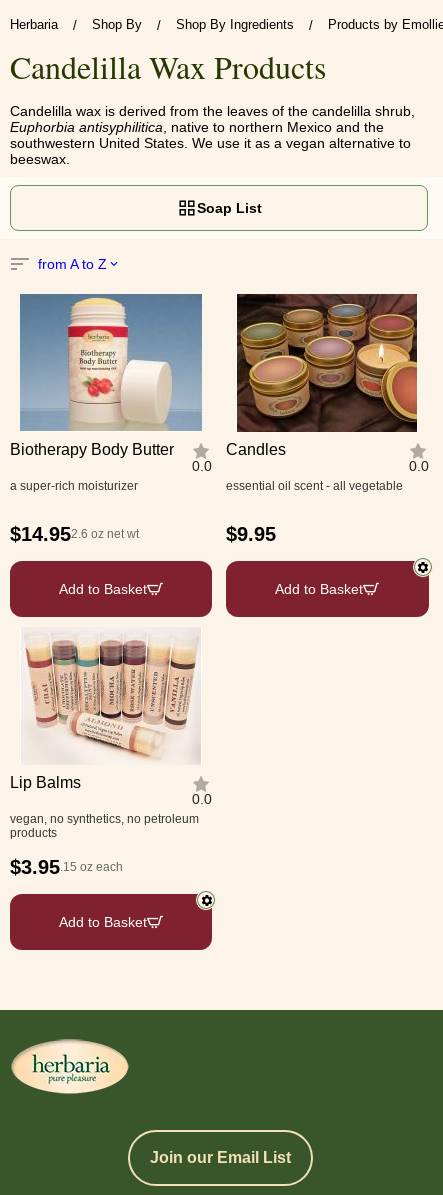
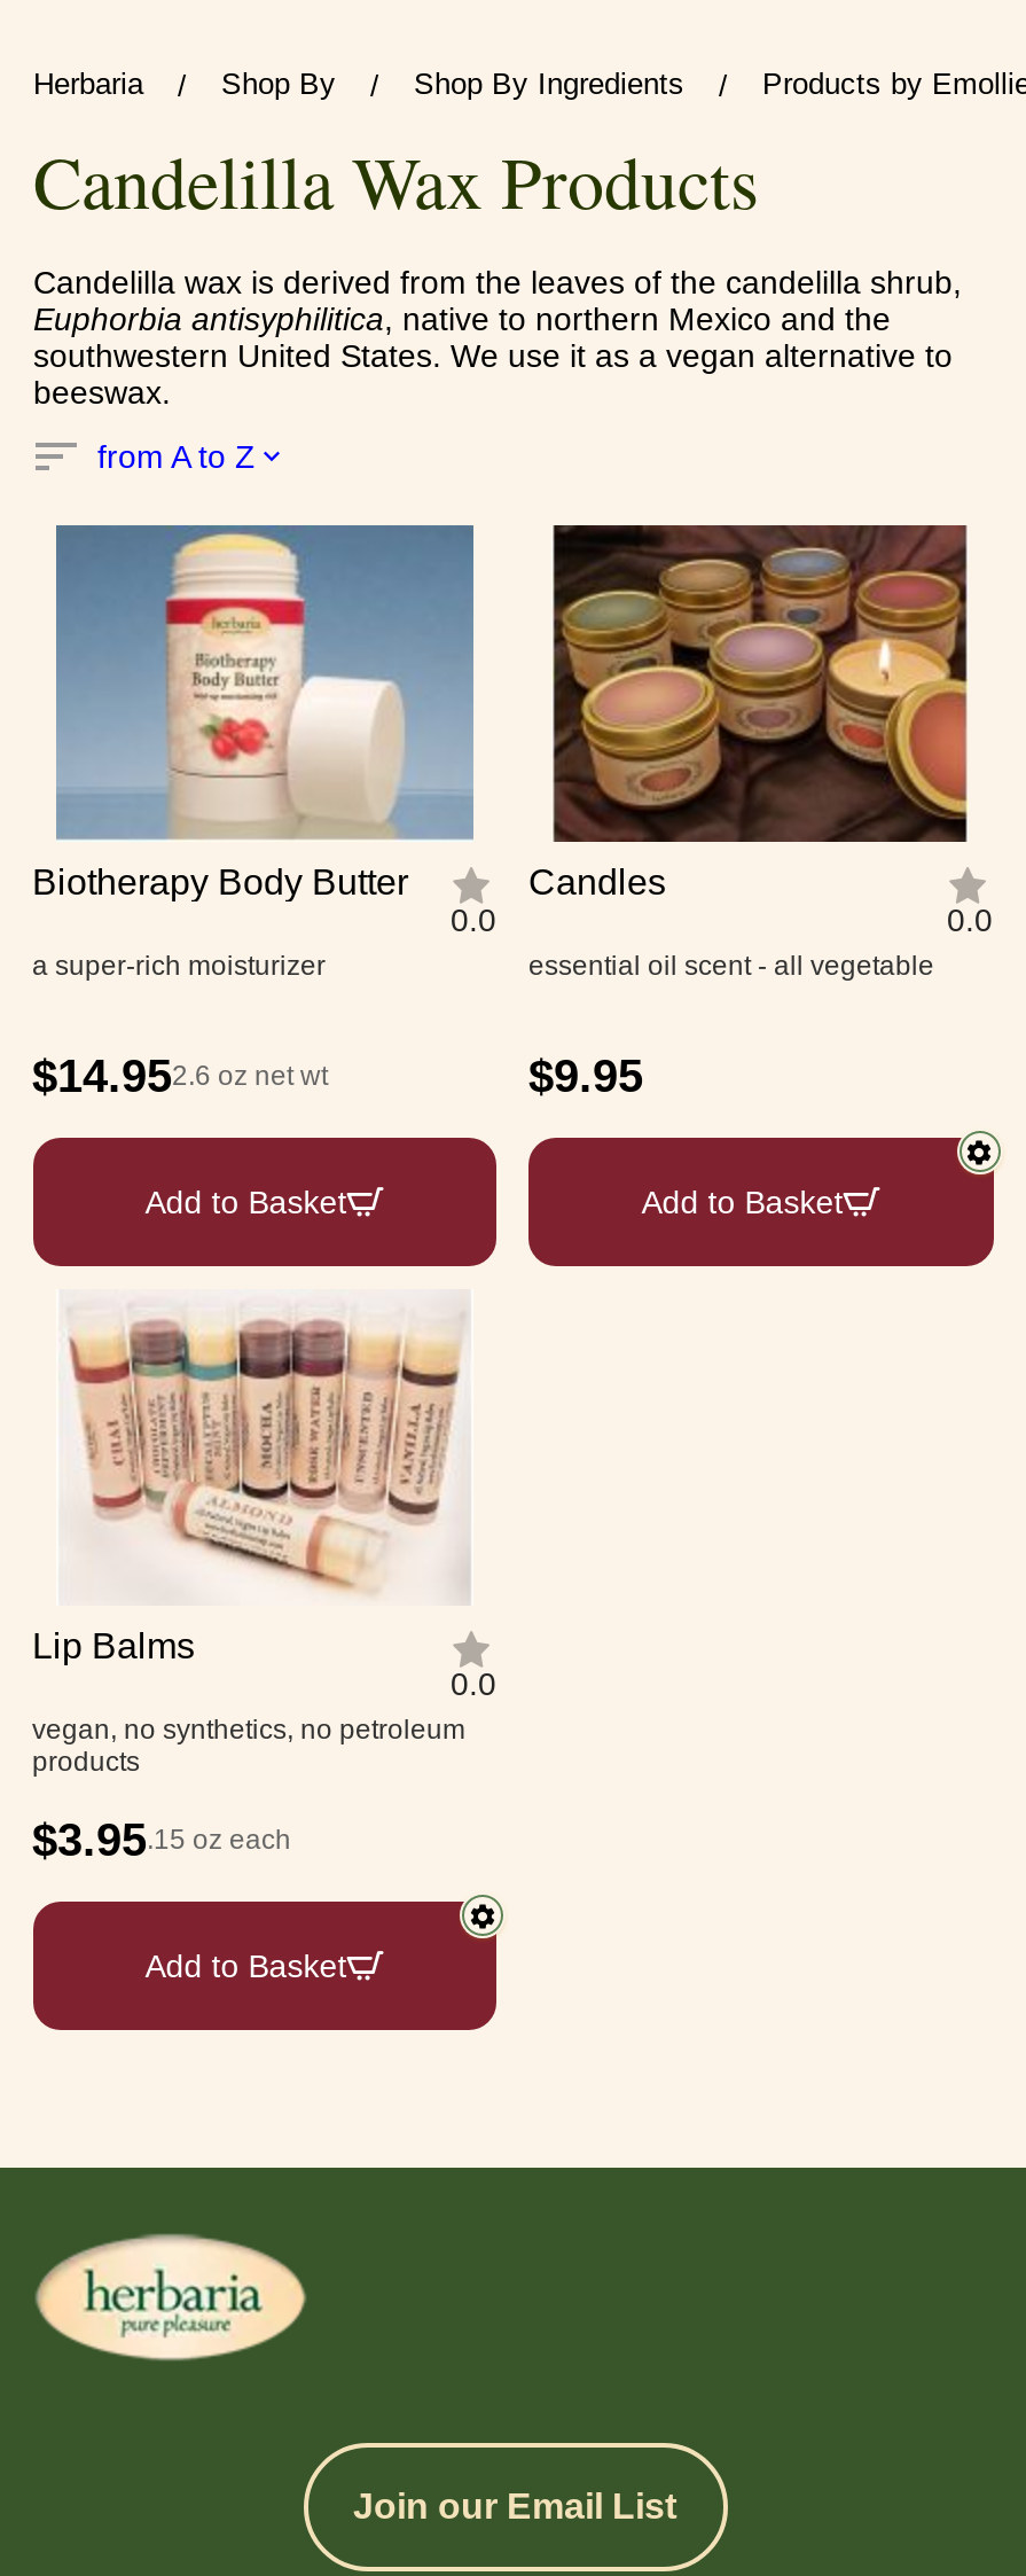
- Soap List
